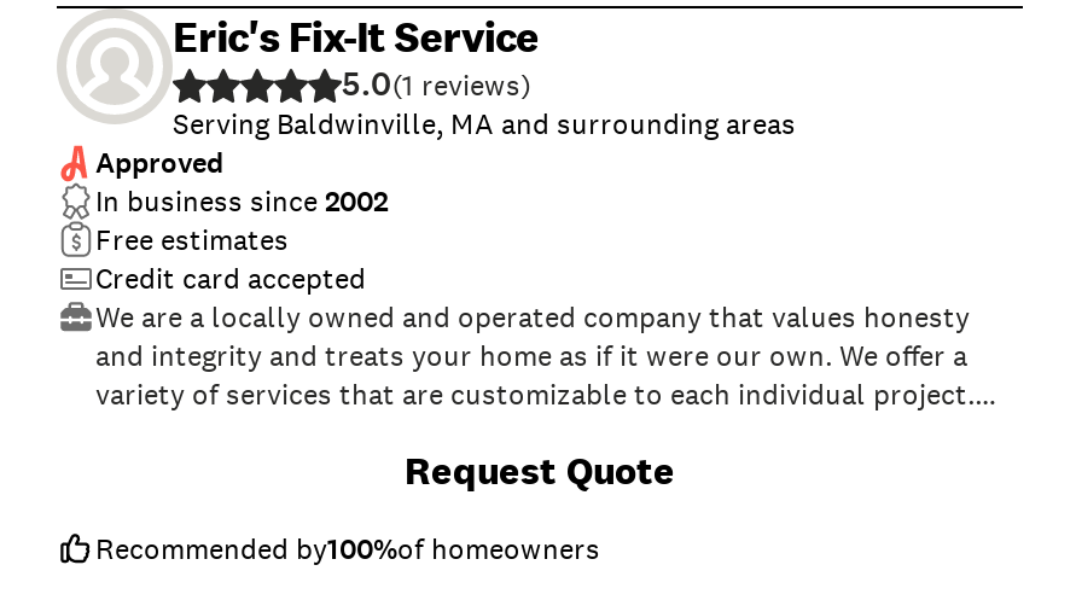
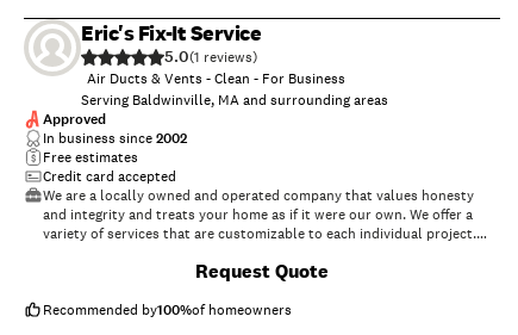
+ Air Ducts & Vents - Clean - For Business
